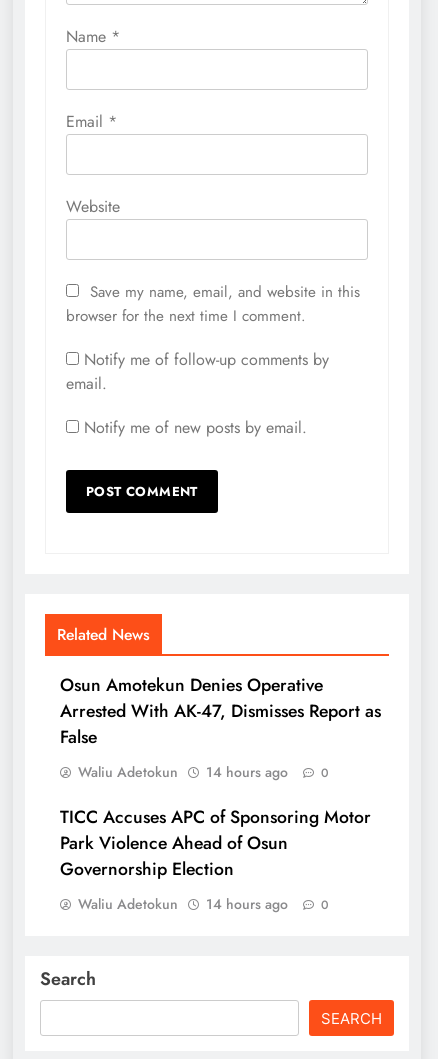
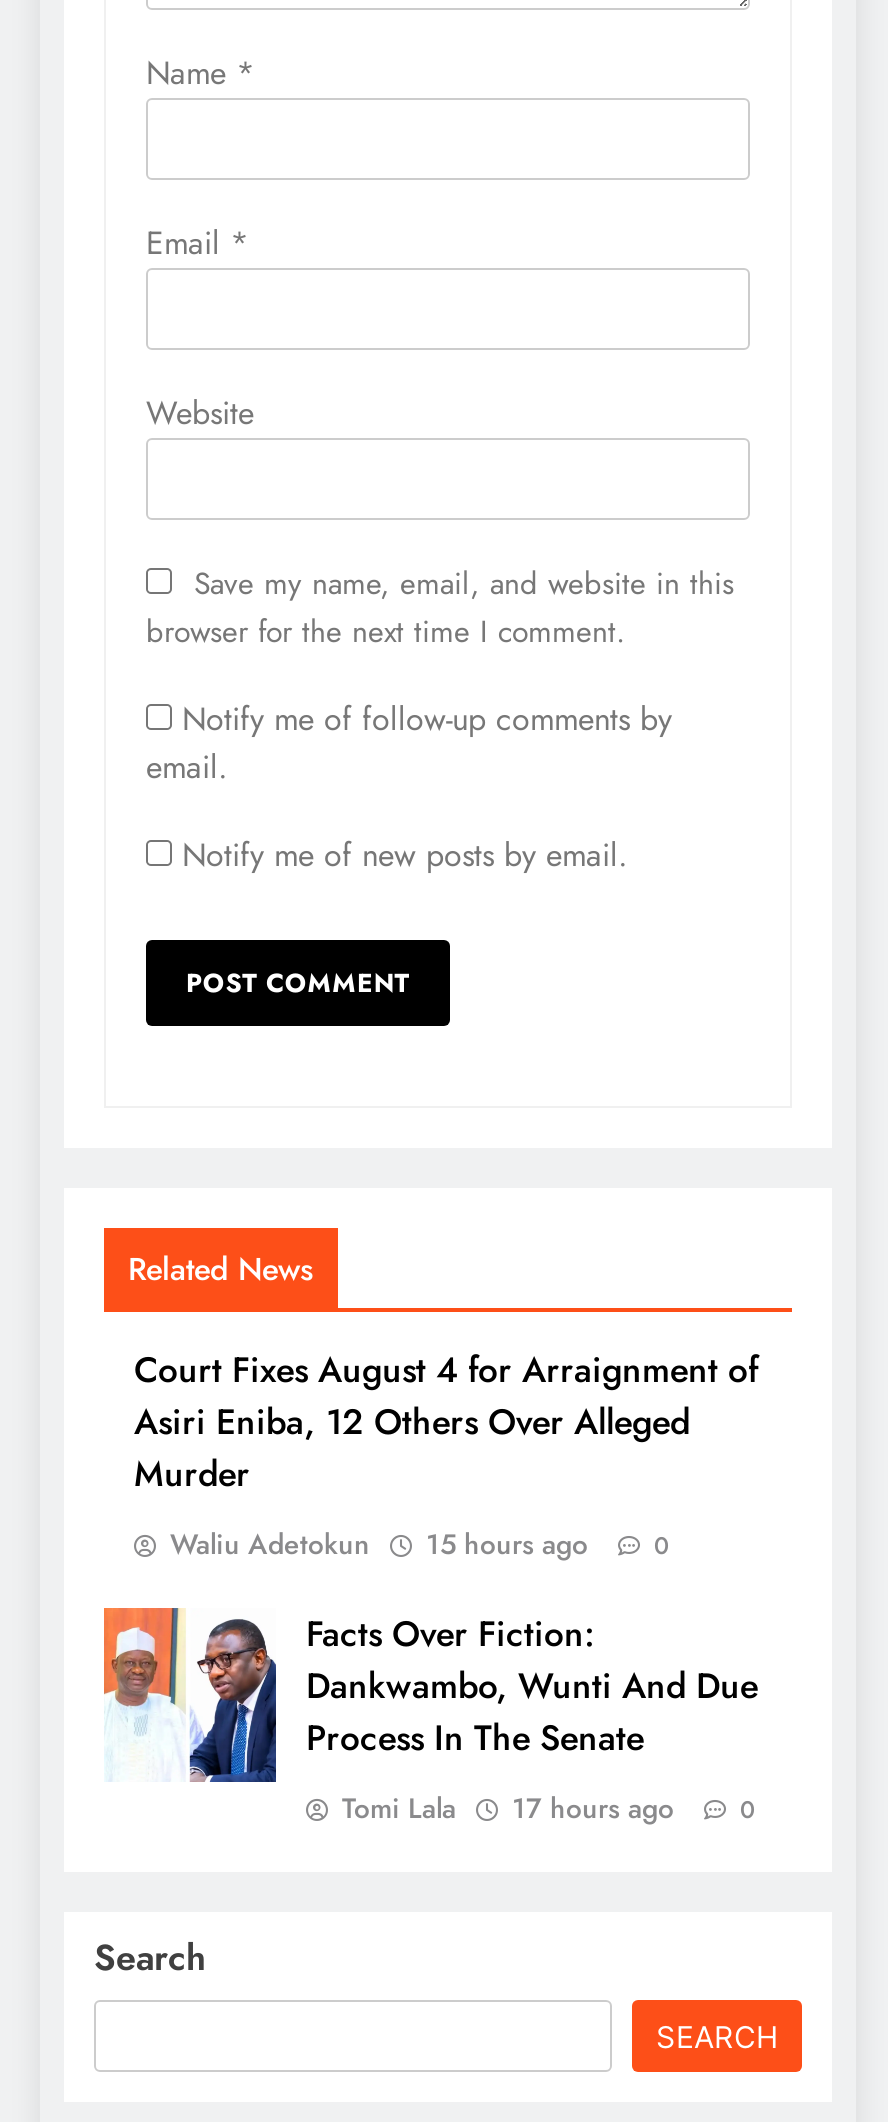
- Osun Amotekun Denies Operative
- Arrested With AK-47, Dismisses Report as
- False
+ Court Fixes August 4 for Arraignment of
+ Asiri Eniba, 12 Others Over Alleged
+ Murder

- Waliu Adetokun 14 hours ago 0
+ Waliu Adetokun 15 hours ago 0

- TICC Accuses APC of Sponsoring Motor
- Park Violence Ahead of Osun
- Governorship Election
+ Facts Over Fiction:
+ Dankwambo, Wunti And Due
+ Process In The Senate

- Waliu Adetokun
- 14 hours ago
+ Tomi Lala
+ 17 hours ago
